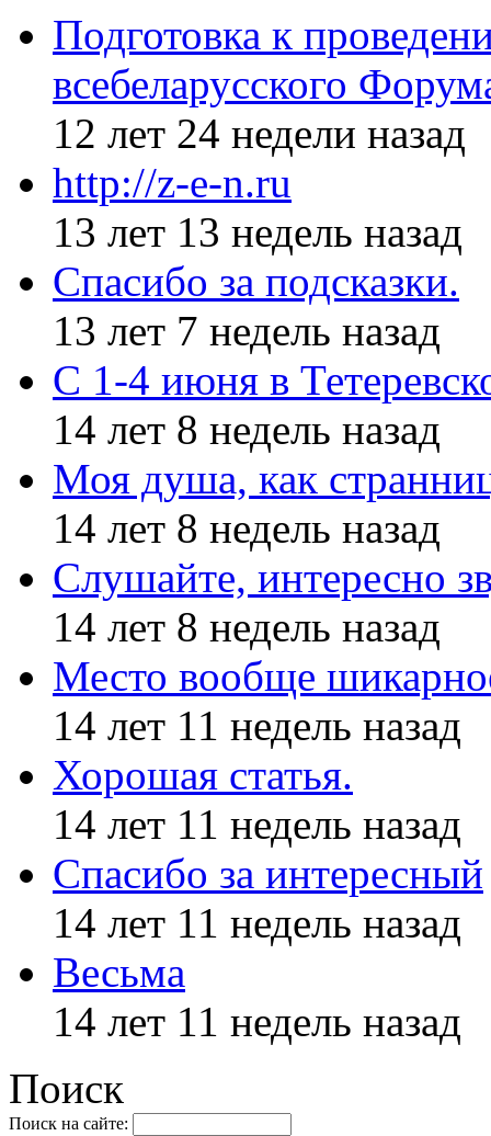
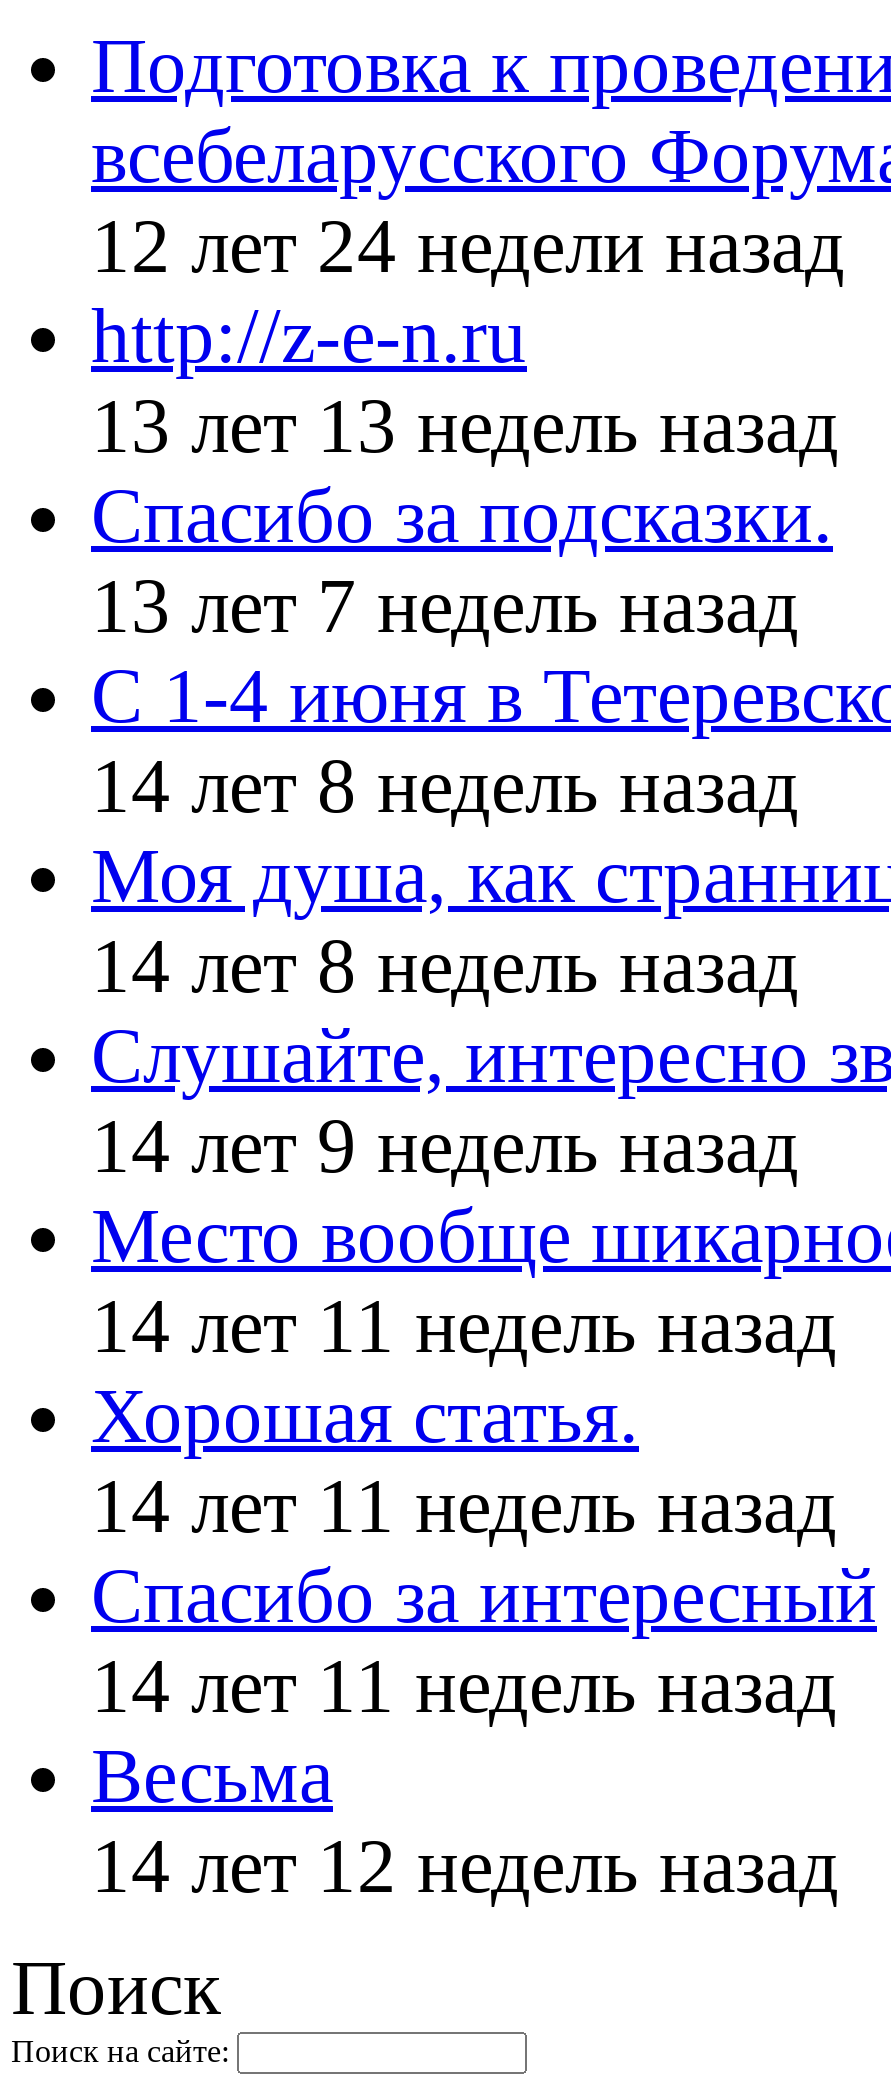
- 14 лет 8 недель назад
+ 14 лет 9 недель назад

- 14 лет 11 недель назад
+ 14 лет 12 недель назад
